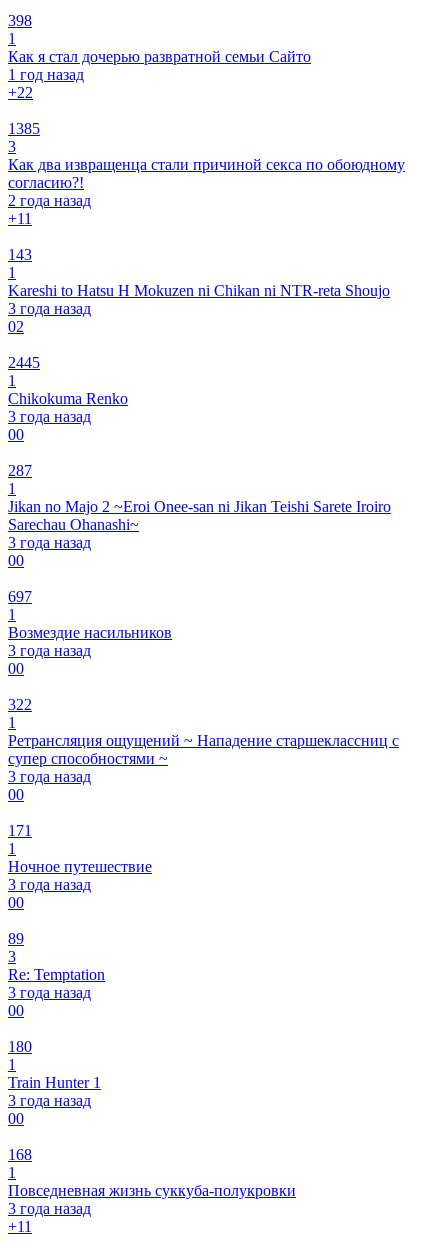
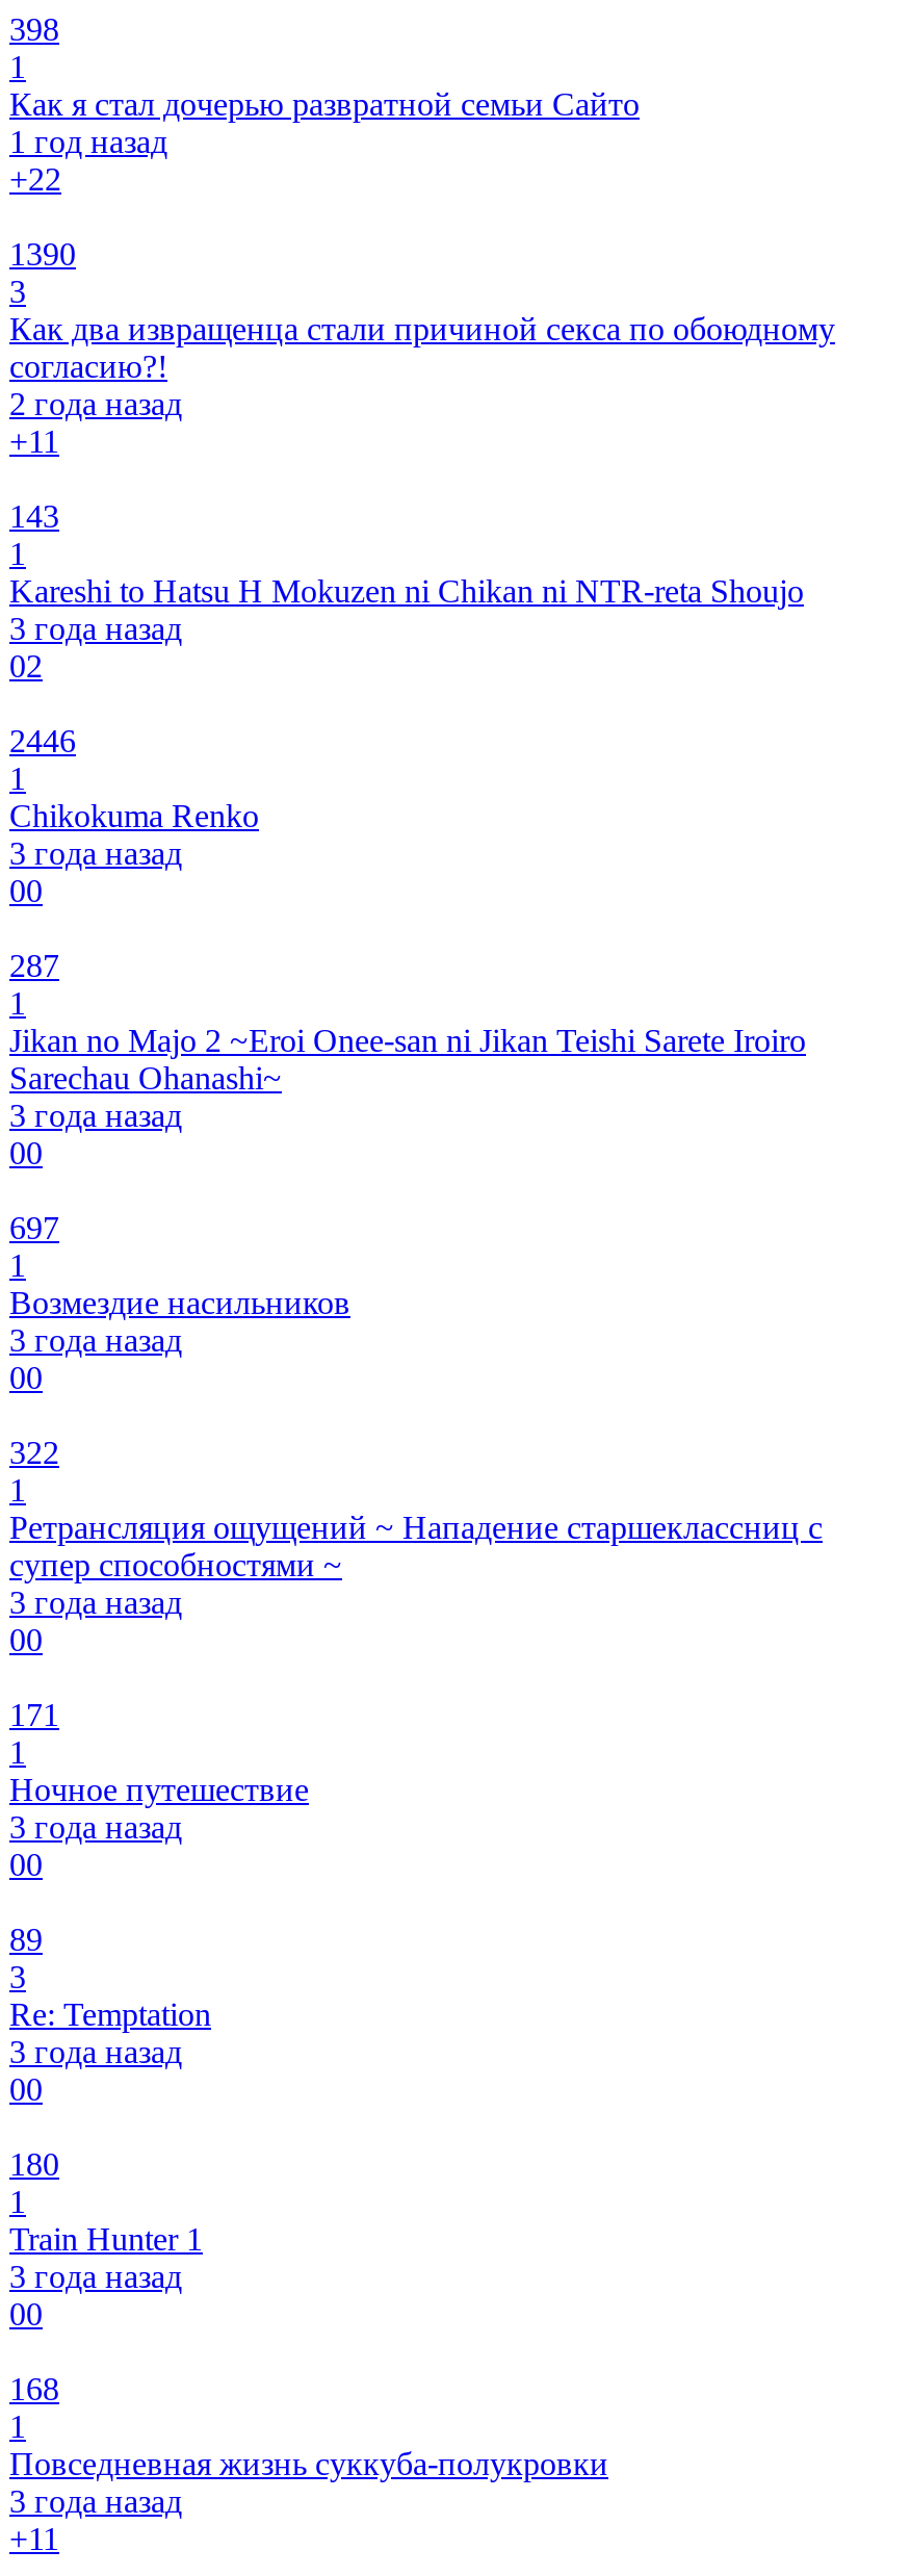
- 1385
+ 1390

- 2445
+ 2446
